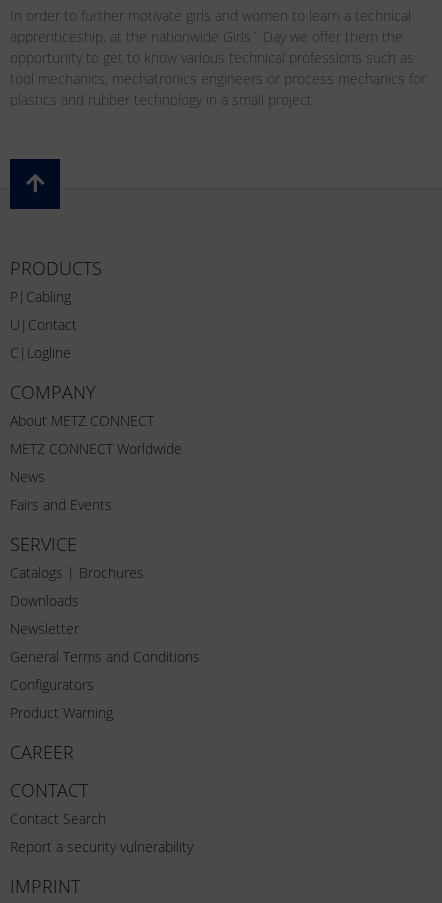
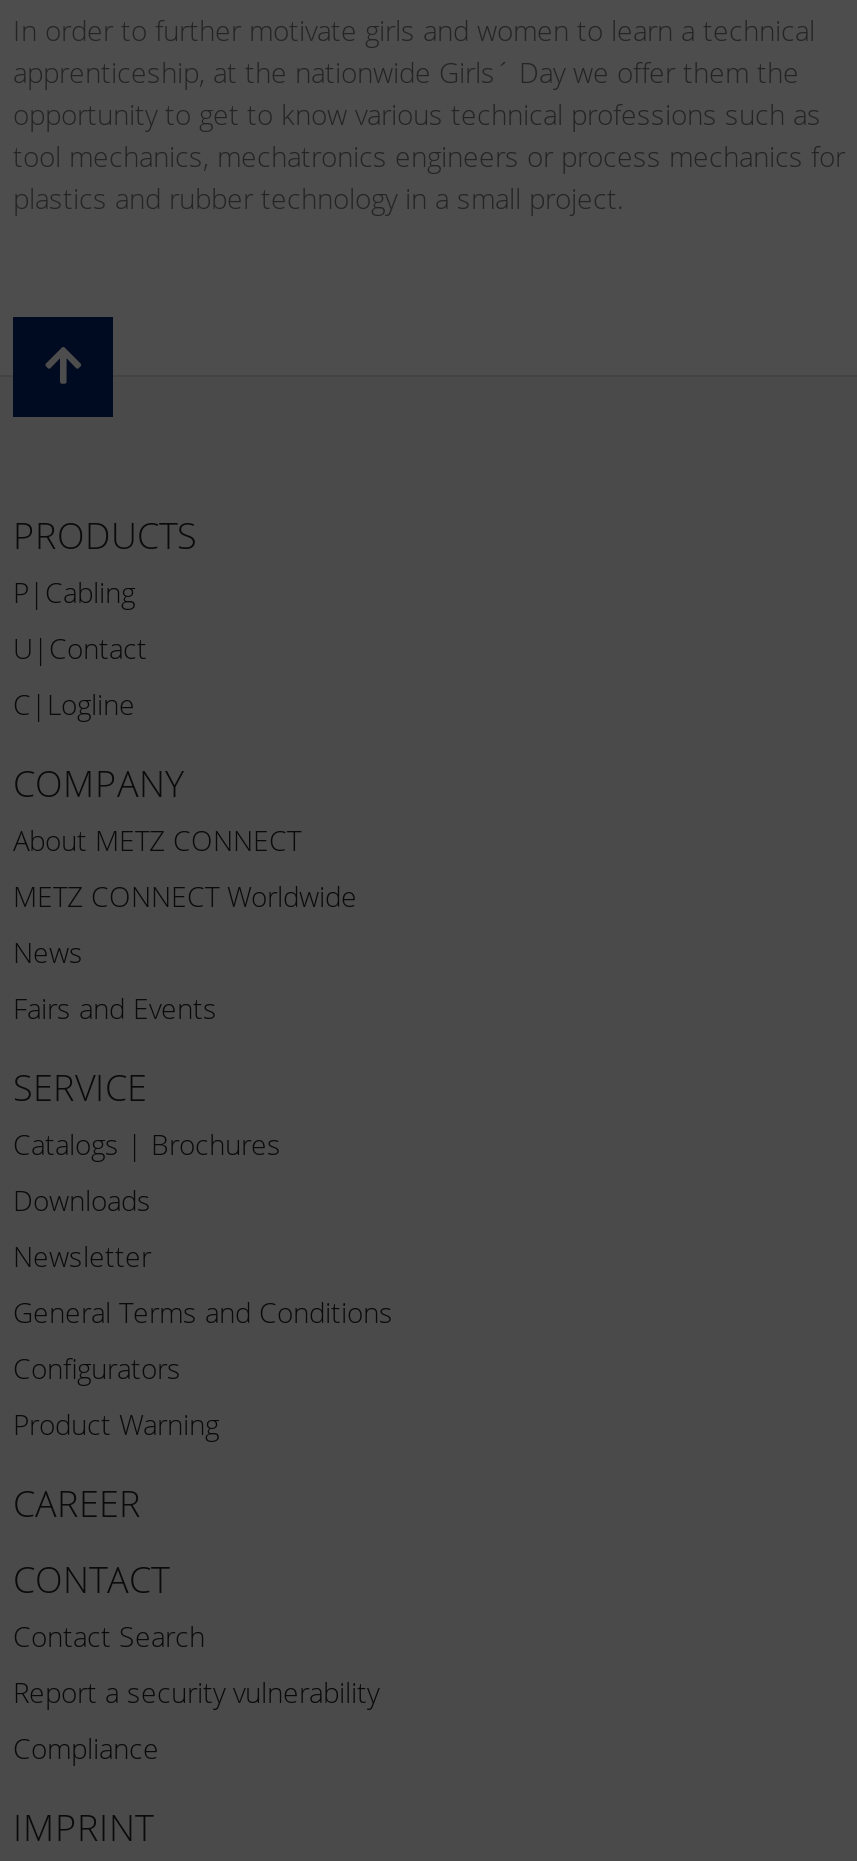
+ Compliance
